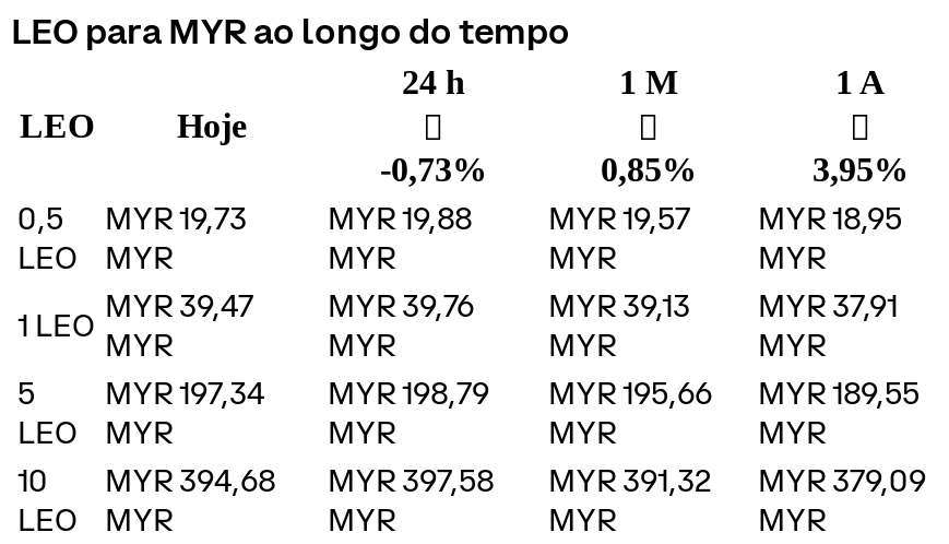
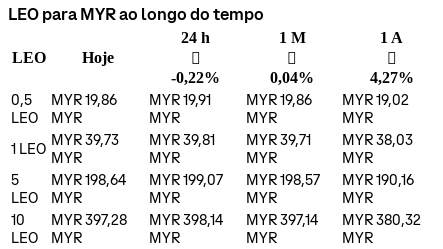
- -0,73%
+ -0,22%

- 0,85%
+ 0,04%

- 3,95%
+ 4,27%

- MYR 19,73
+ MYR 19,86

- MYR 19,88
+ MYR 19,91

- MYR 19,57
+ MYR 19,86

- MYR 18,95
+ MYR 19,02

- 1 LEO MYR 39,47
+ 1 LEO MYR 39,73

- MYR 39,76
+ MYR 39,81

- MYR 39,13
+ MYR 39,71

- MYR 37,91
+ MYR 38,03

- MYR 197,34
+ MYR 198,64

- MYR 198,79
+ MYR 199,07

- MYR 195,66
+ MYR 198,57

- MYR 189,55
+ MYR 190,16

- MYR 394,68
+ MYR 397,28

- MYR 397,58
+ MYR 398,14

- MYR 391,32
+ MYR 397,14

- MYR 379,09
+ MYR 380,32
